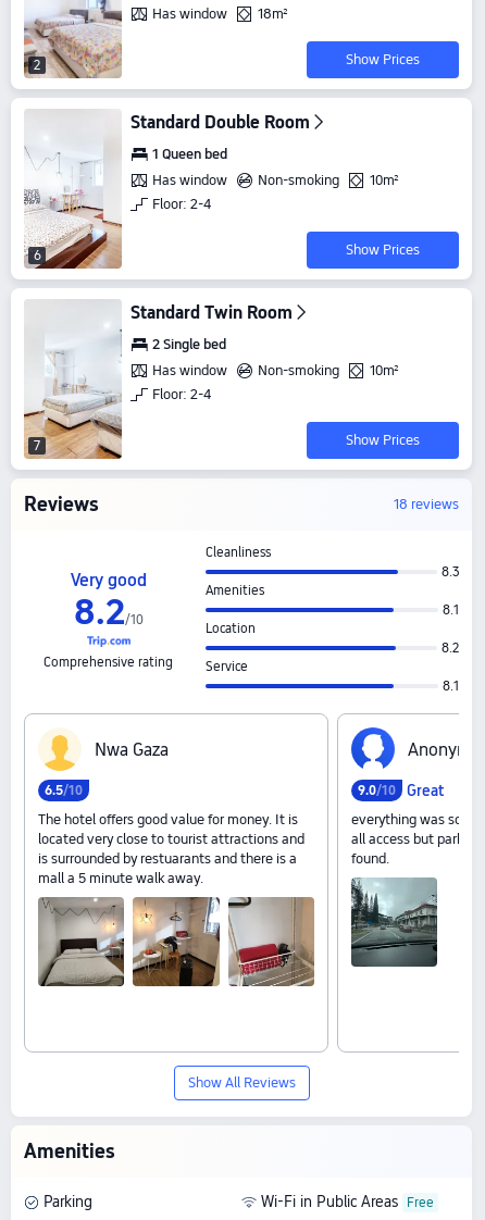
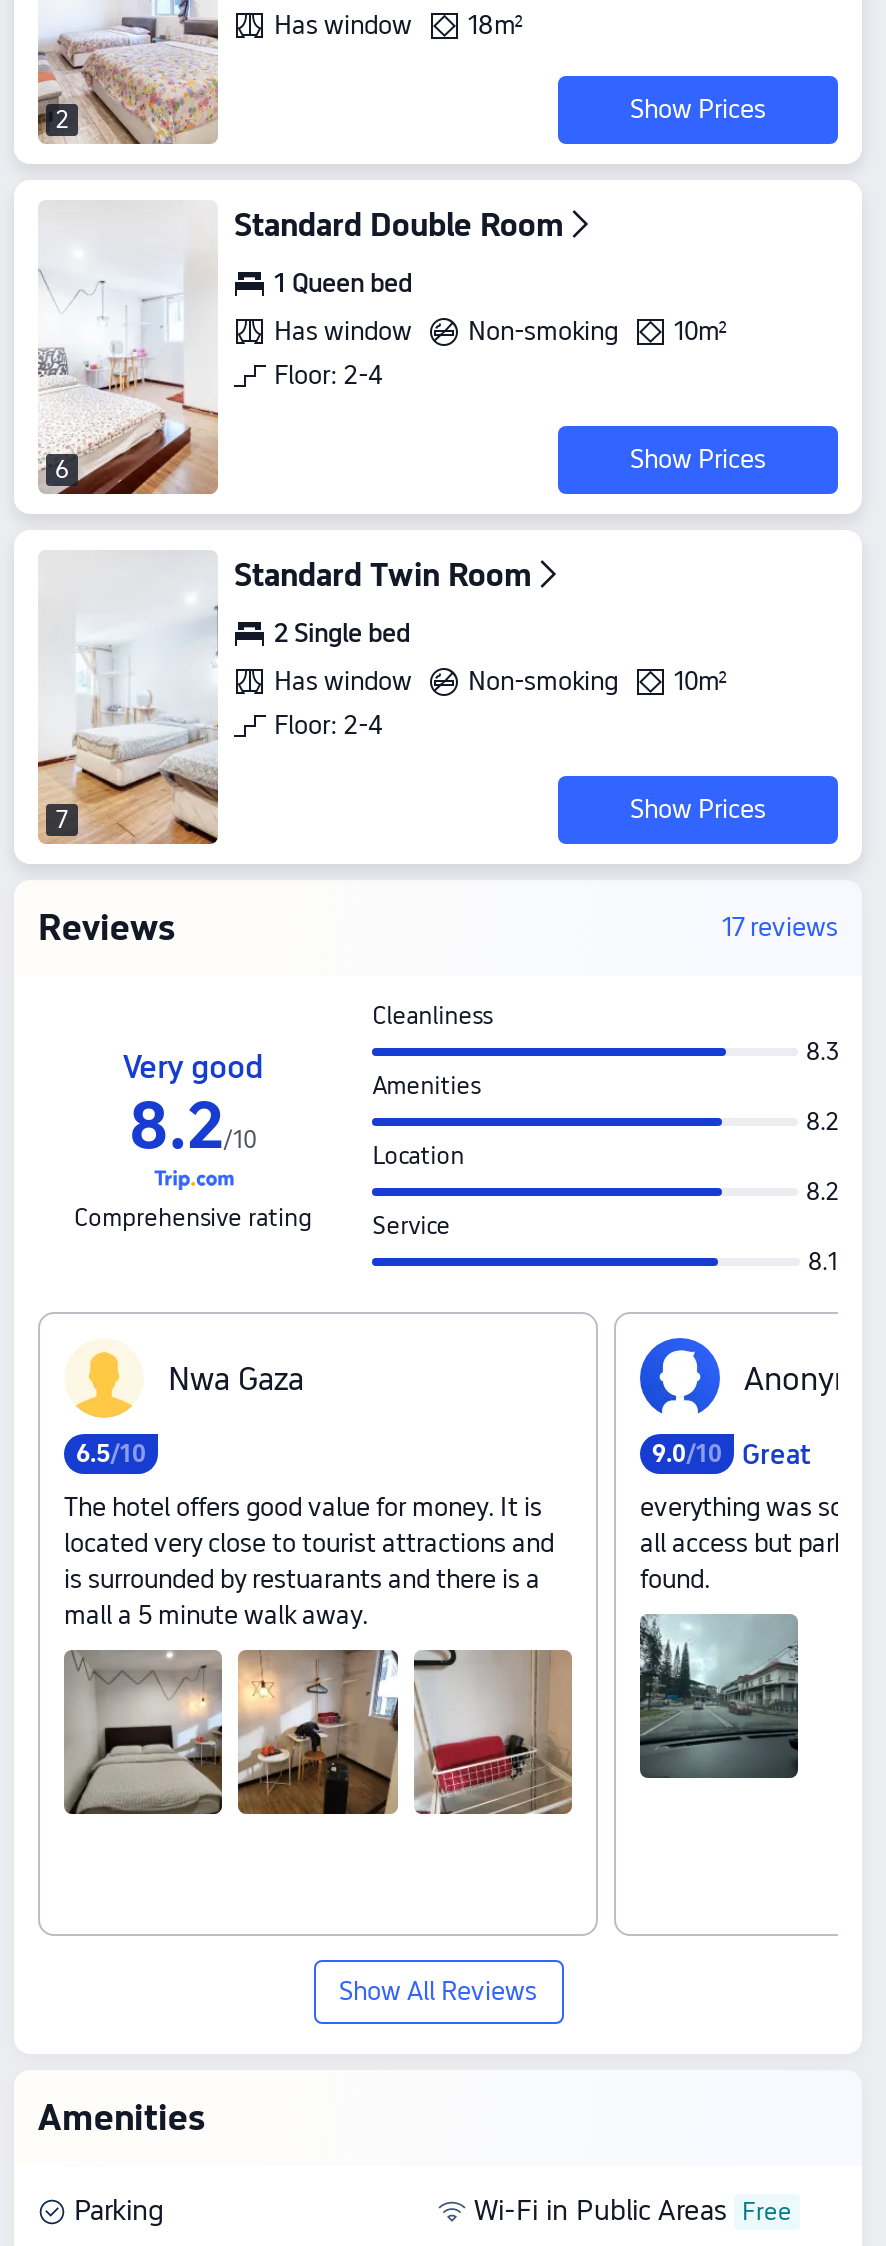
- 18 reviews
+ 17 reviews

- 8.1
+ 8.2
